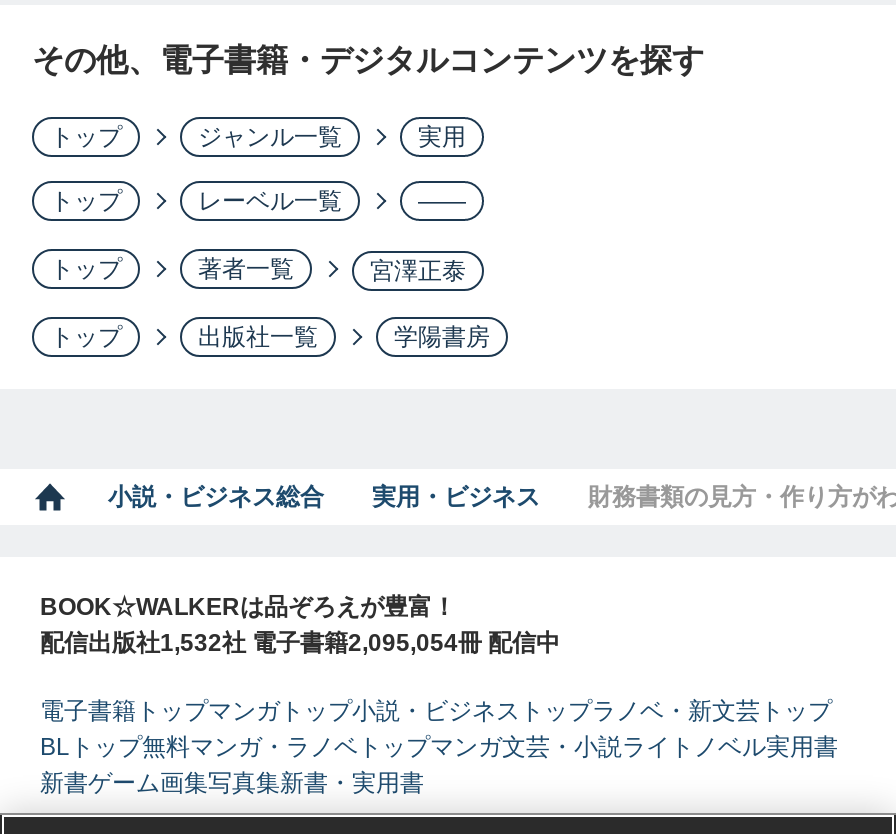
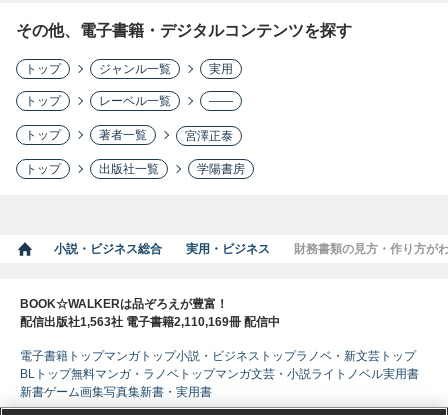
- 配信出版社1,532社 電子書籍2,095,054冊 配信中
+ 配信出版社1,563社 電子書籍2,110,169冊 配信中
